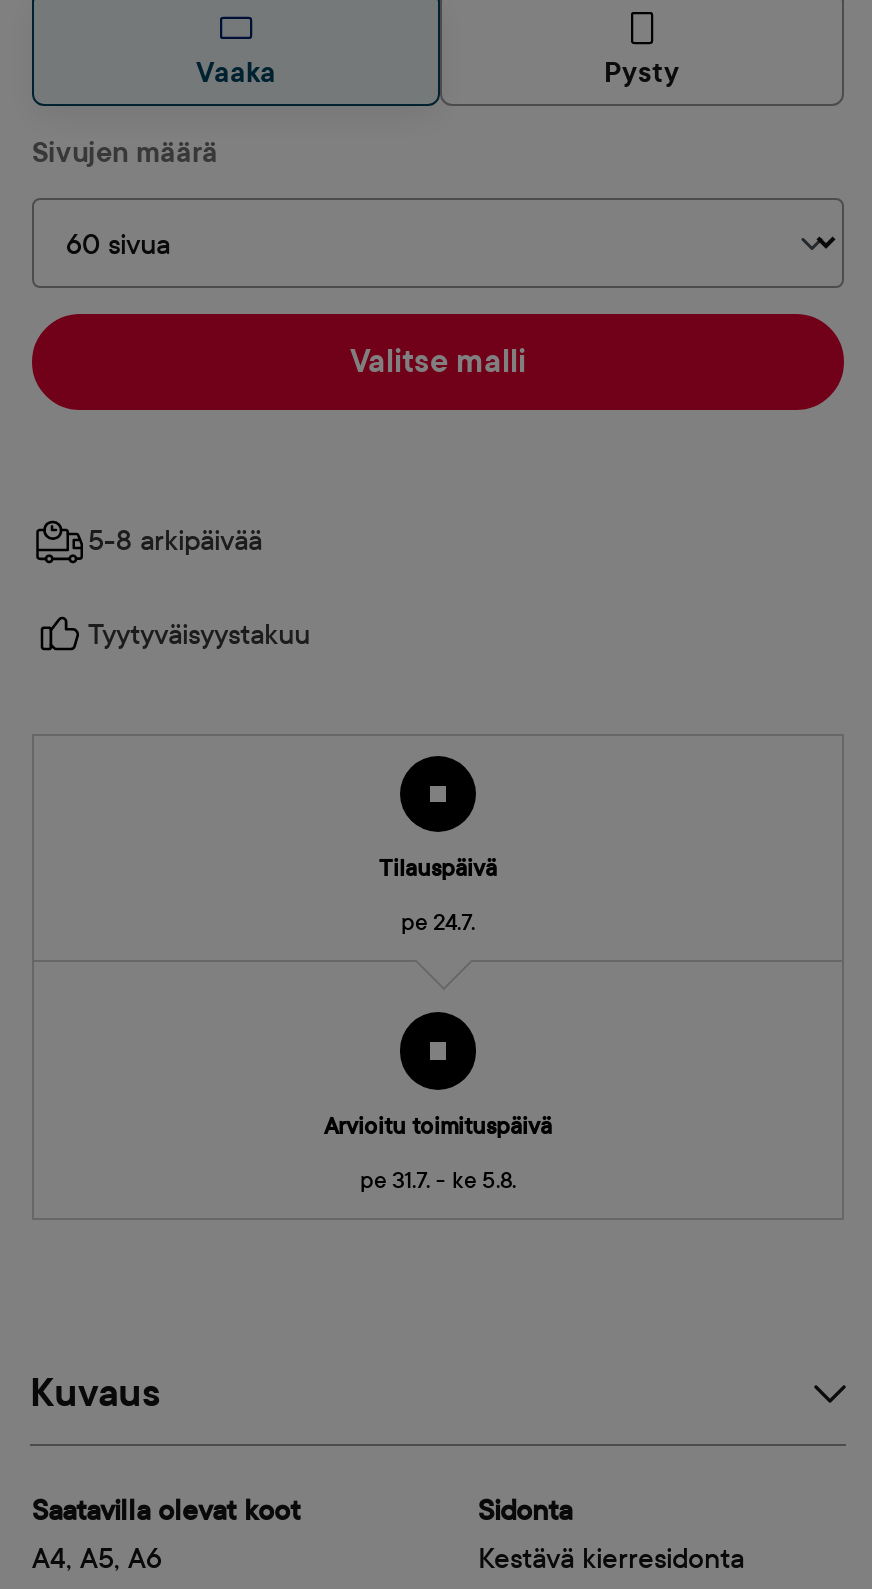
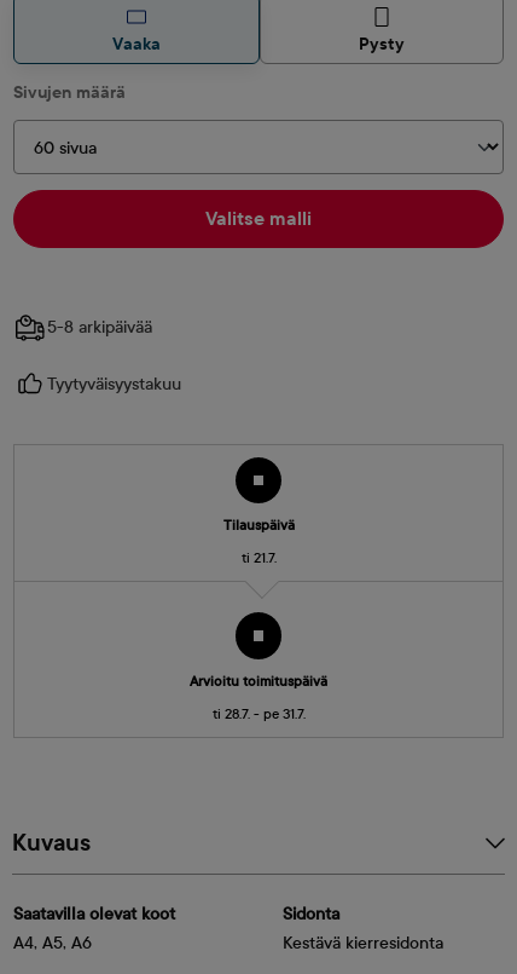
- pe 24.7.
+ ti 21.7.

- pe 31.7. - ke 5.8.
+ ti 28.7. - pe 31.7.
